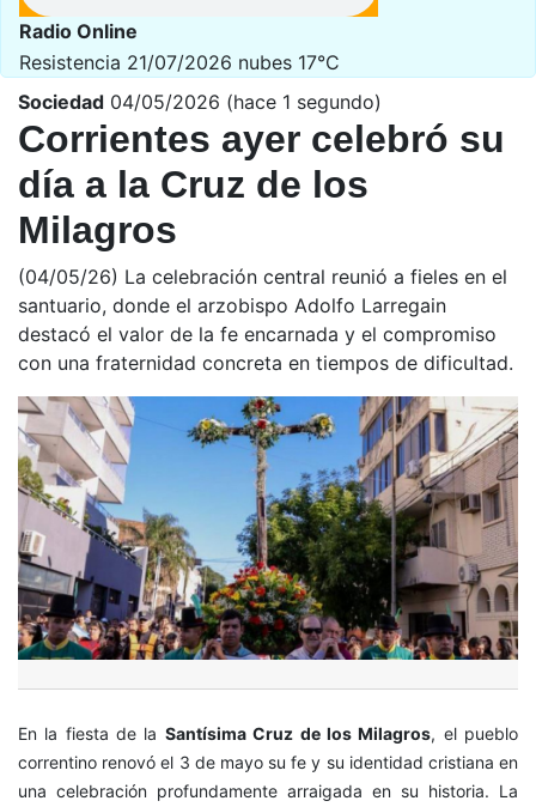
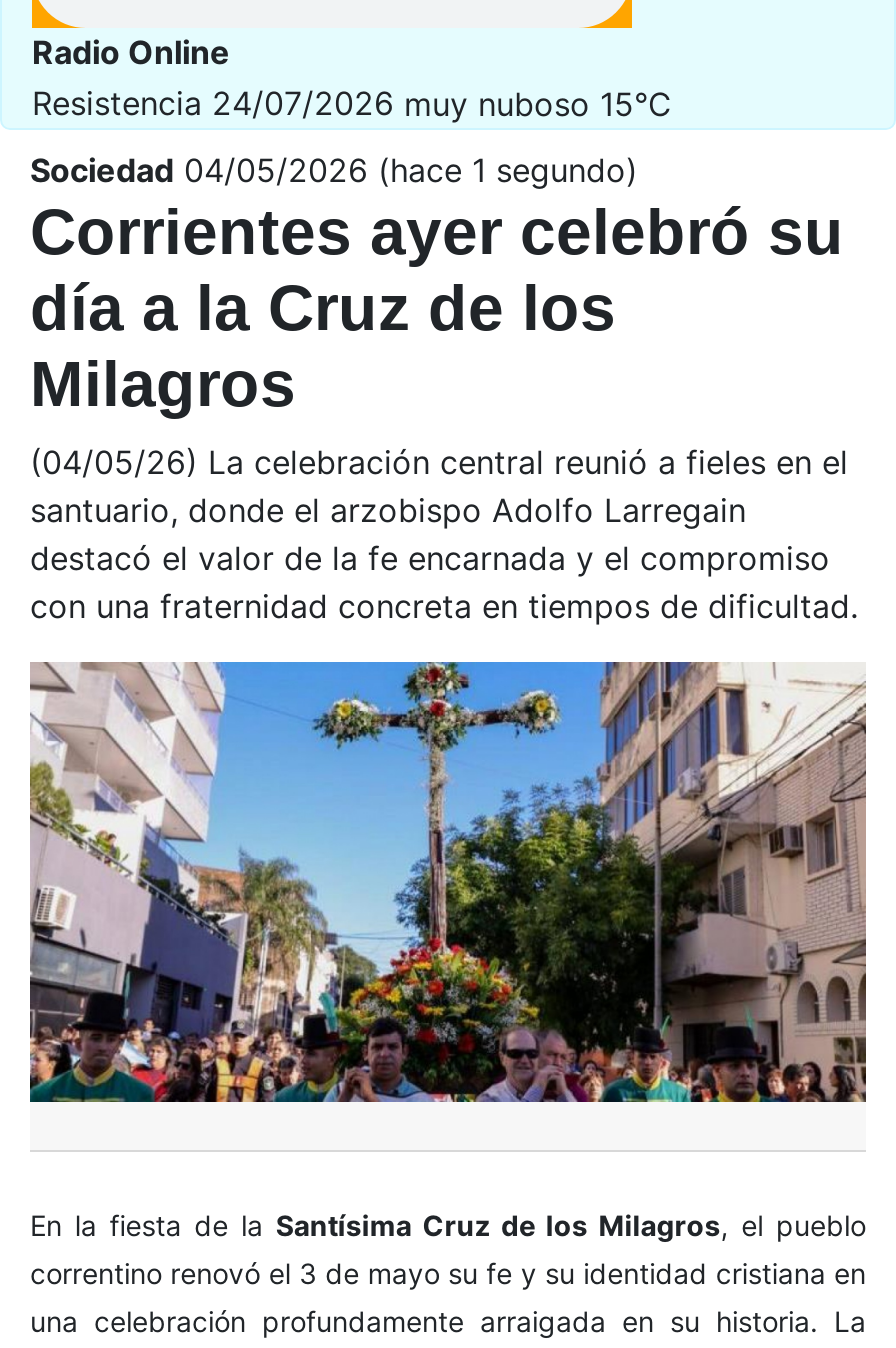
- Resistencia 21/07/2026 nubes 17°C
+ Resistencia 24/07/2026 muy nuboso 15°C
